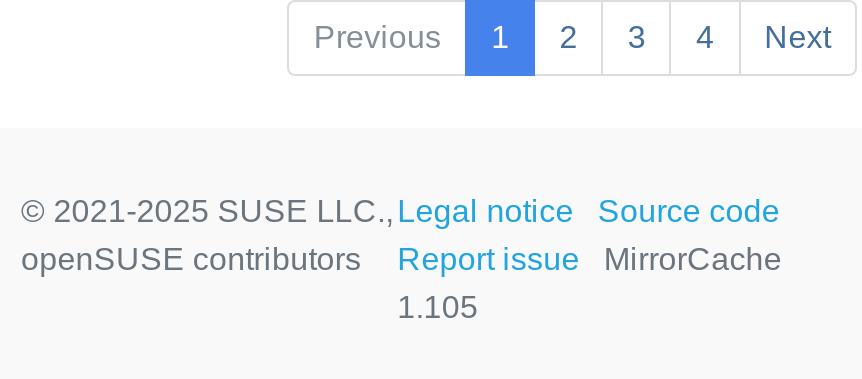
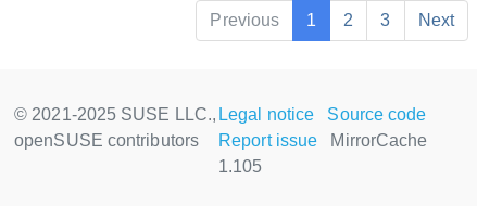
- 4
